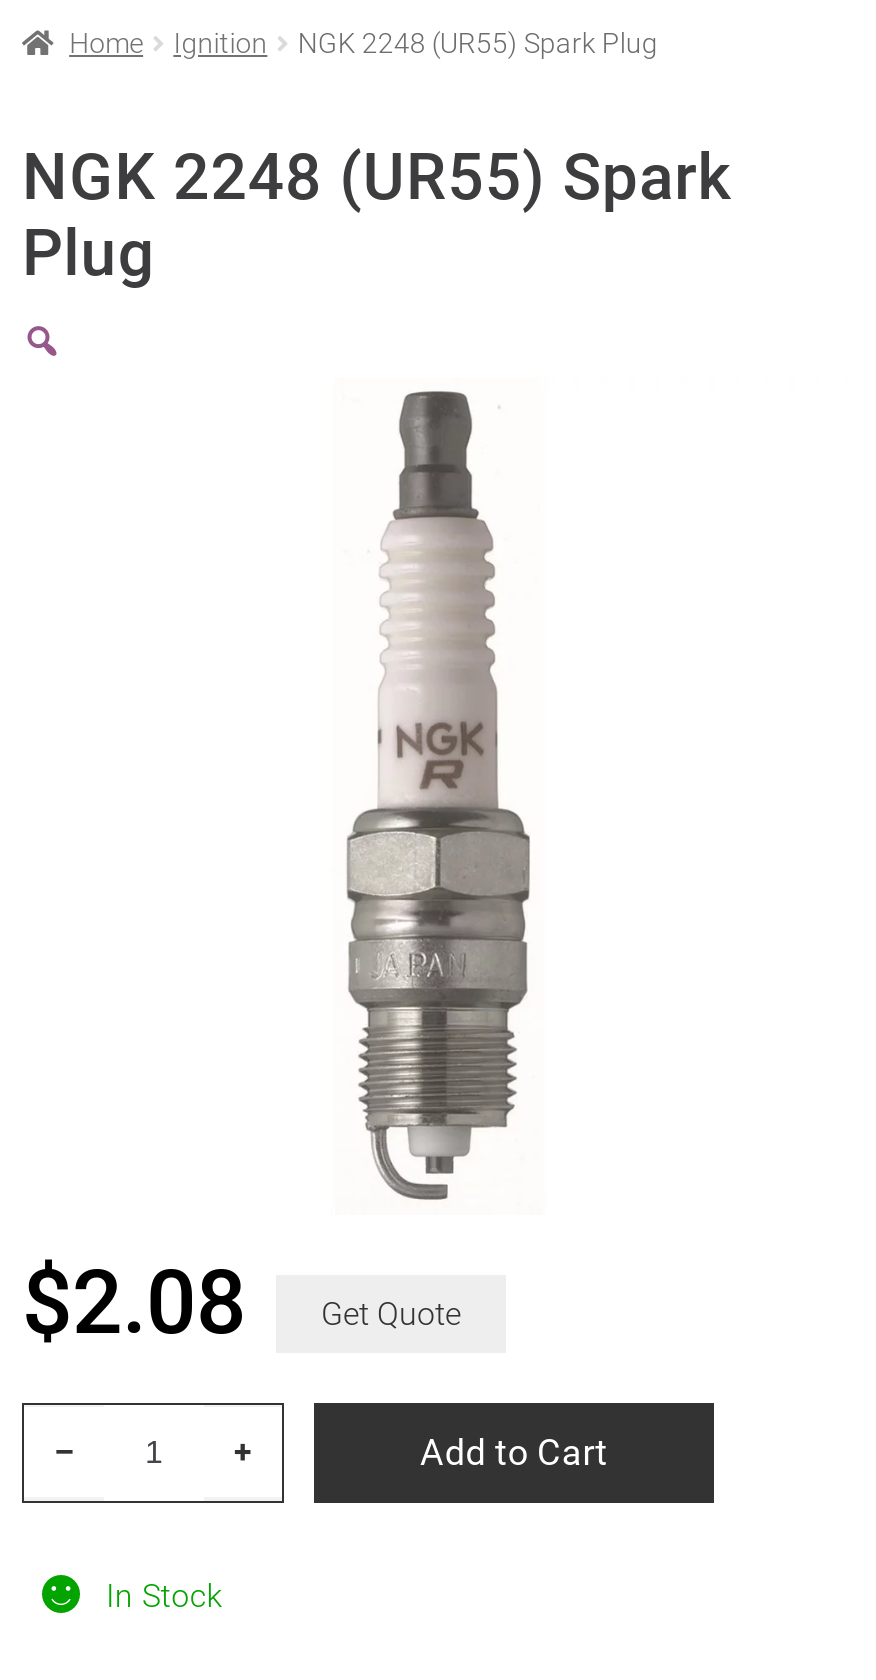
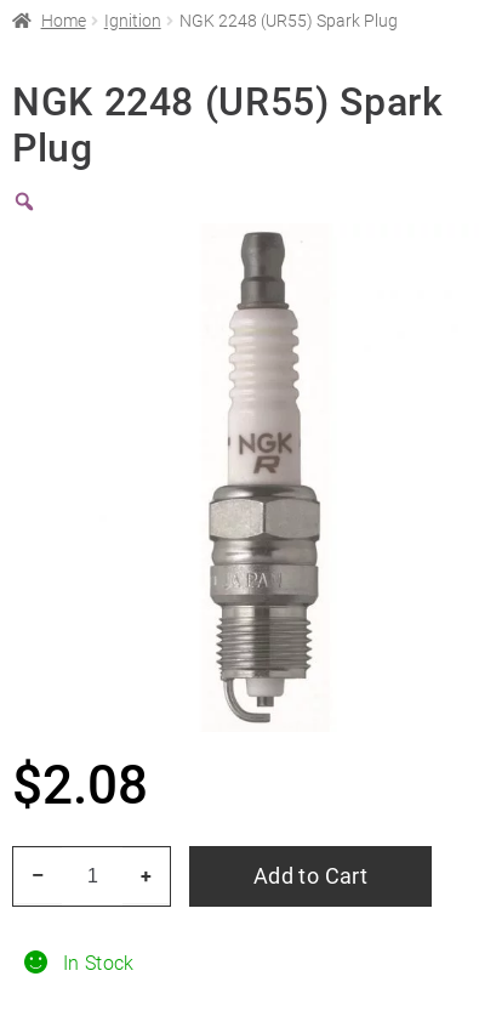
- Get Quote
